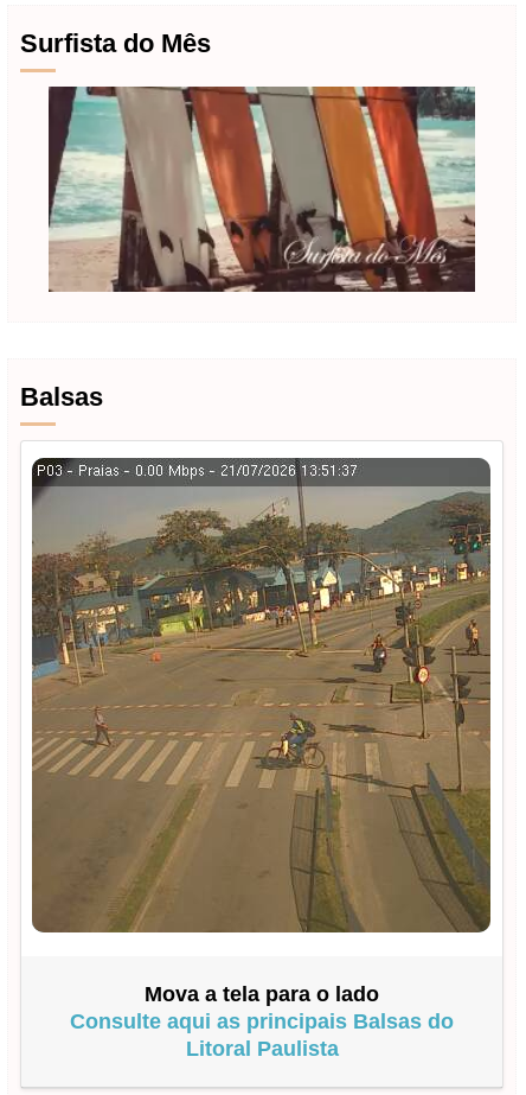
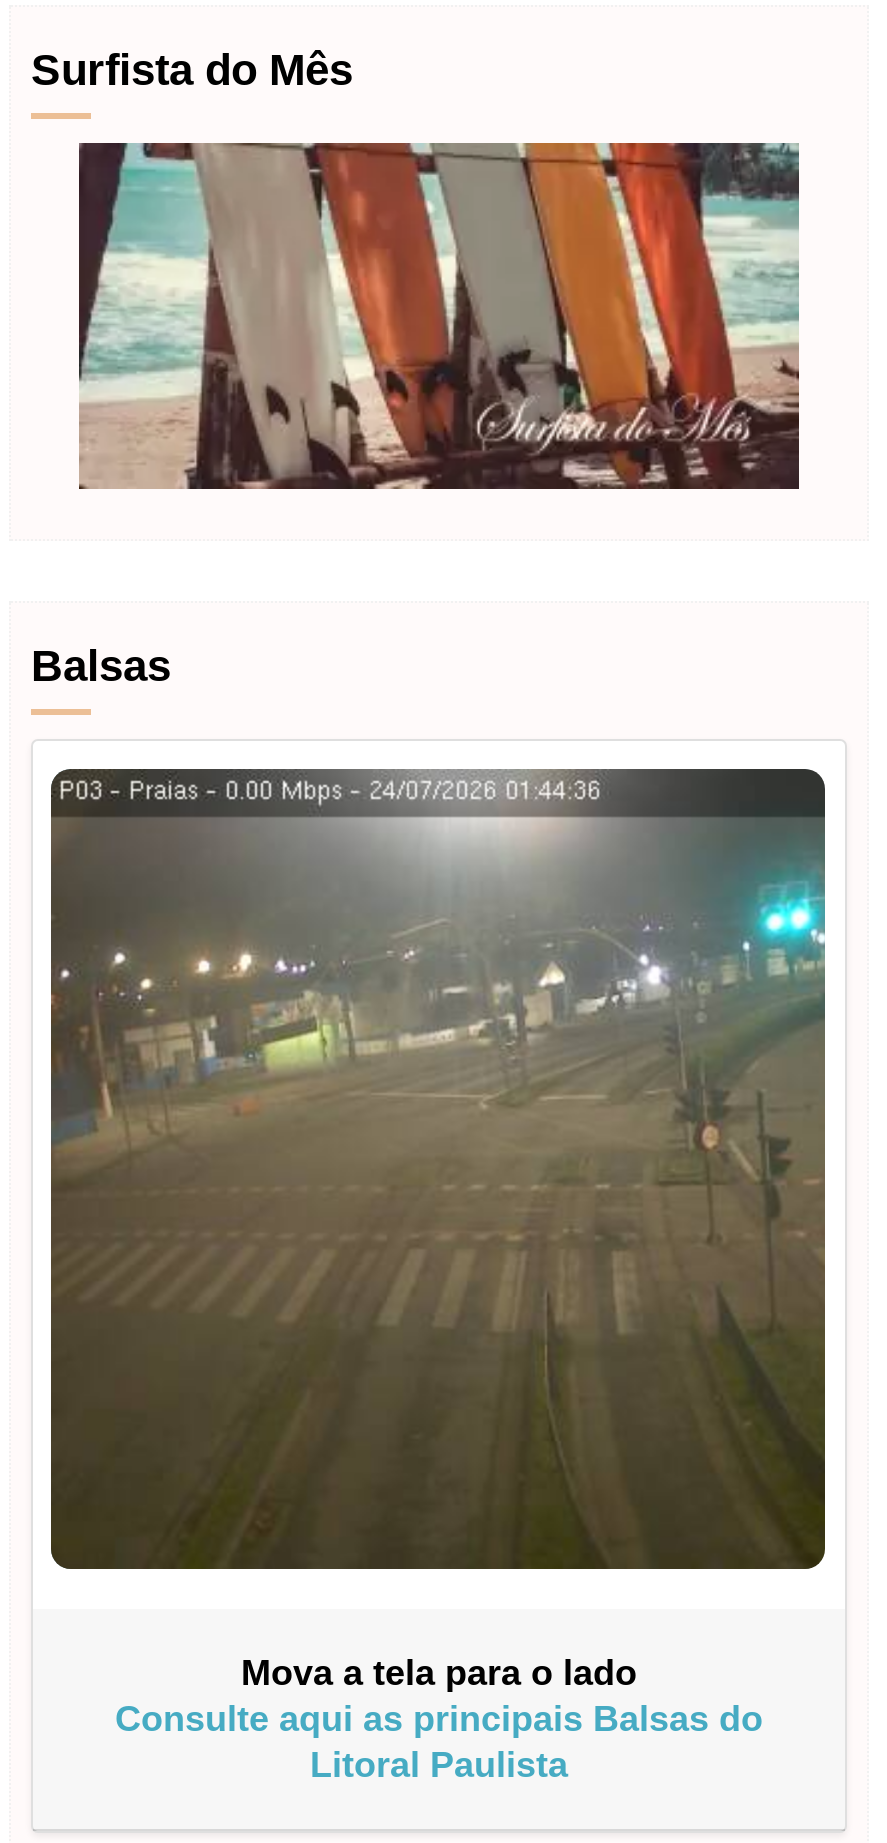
- [image]
+ [image]
